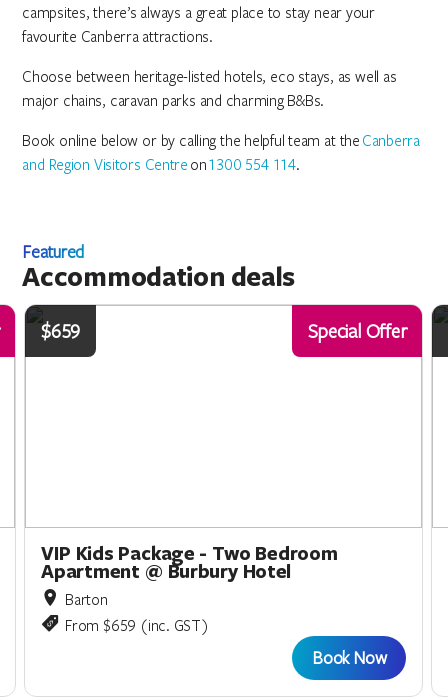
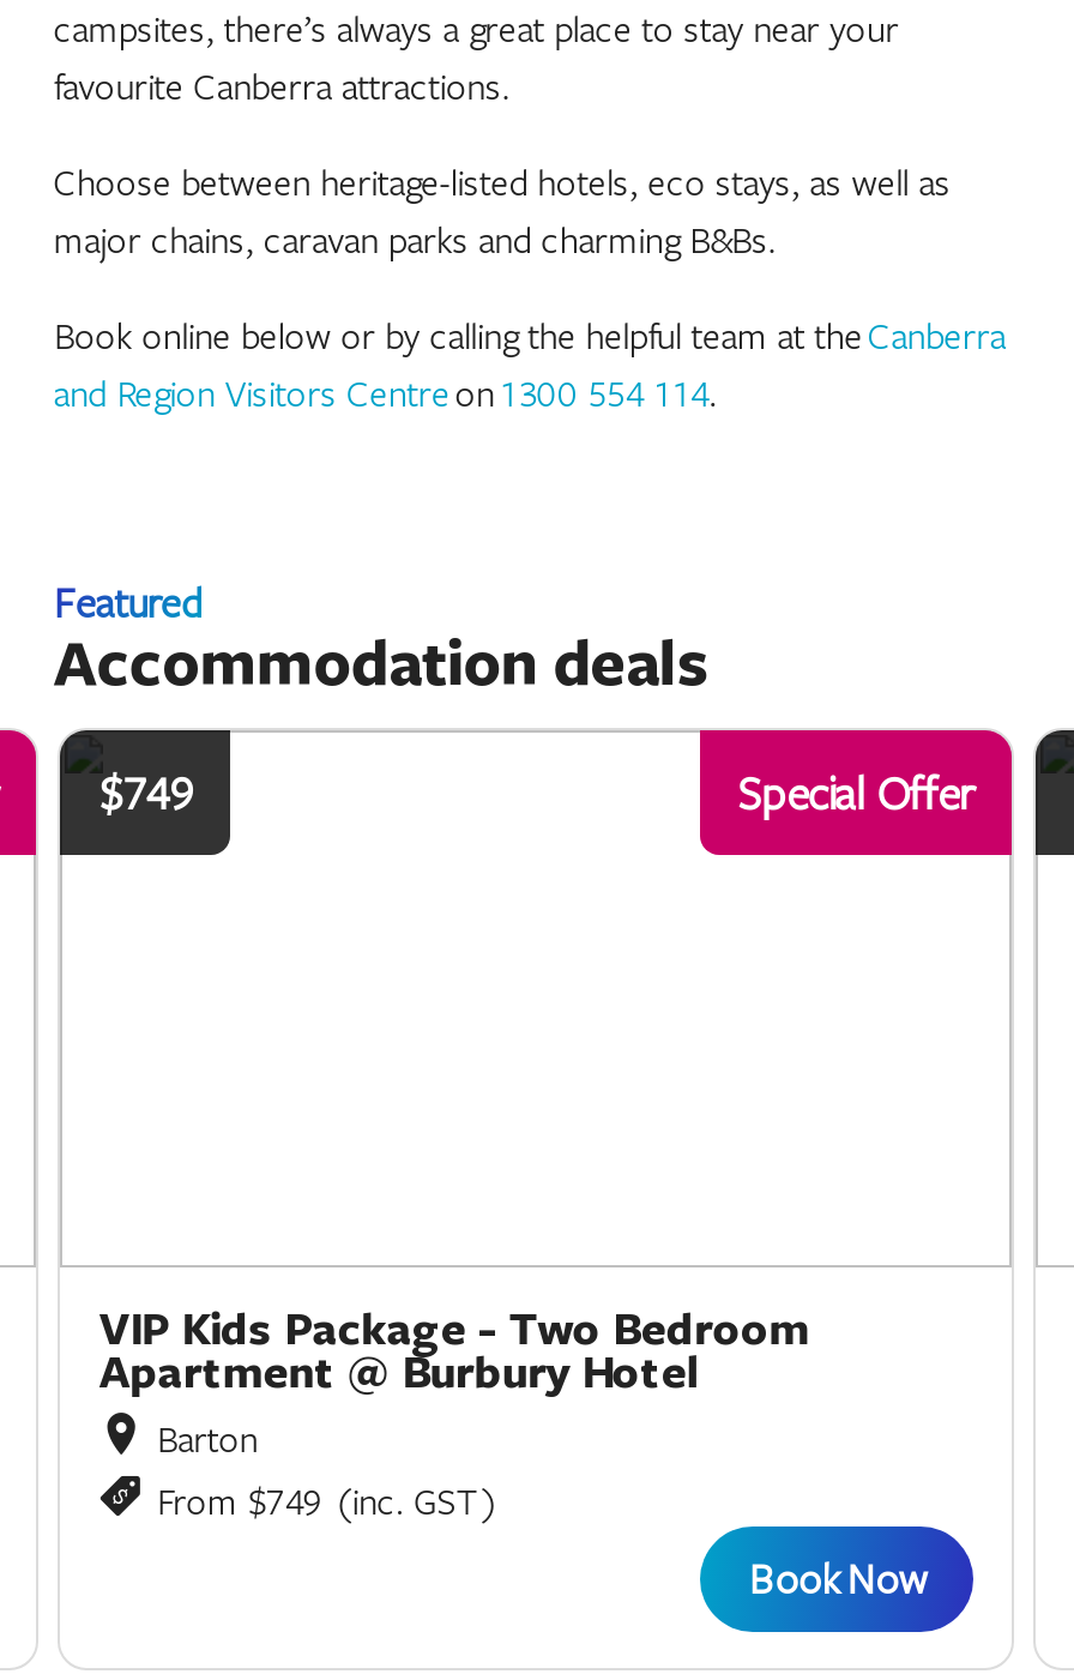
- $659
+ $749

- From $659 (inc. GST)
+ From $749 (inc. GST)
